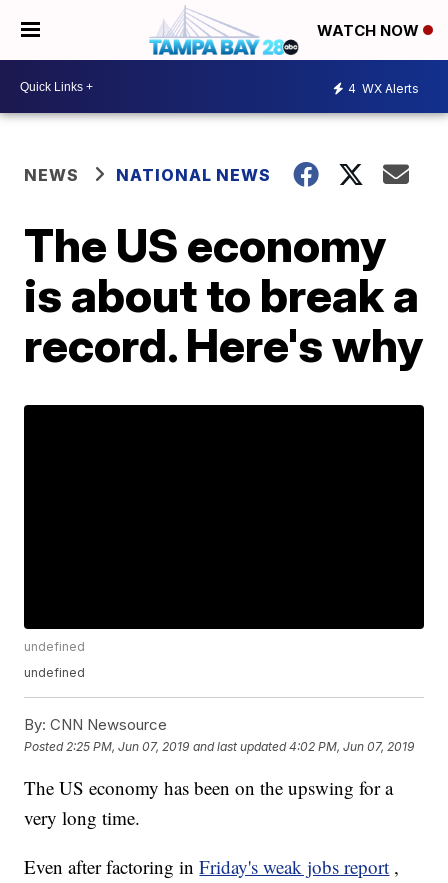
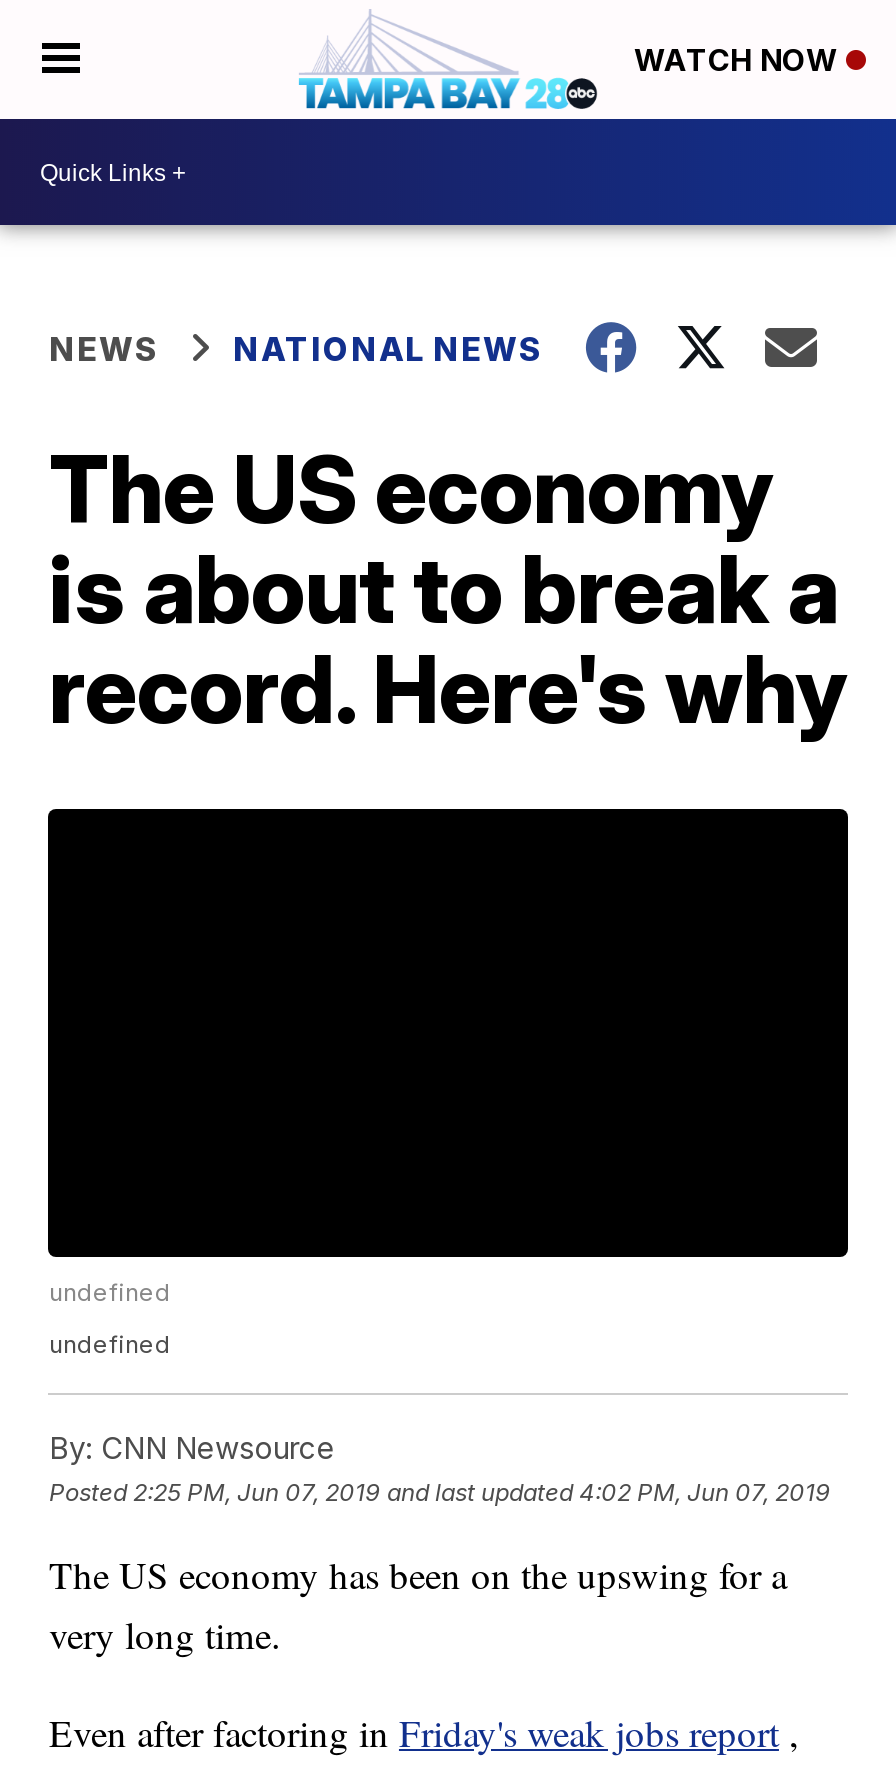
- 4 WX Alerts
